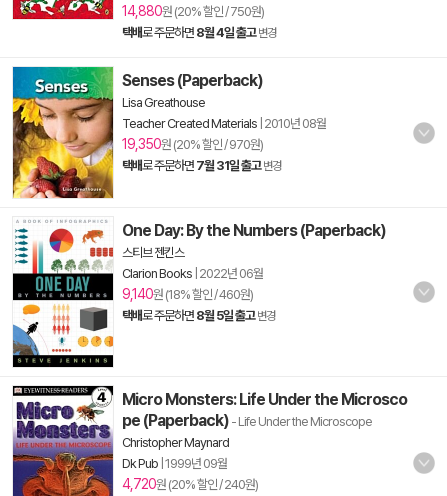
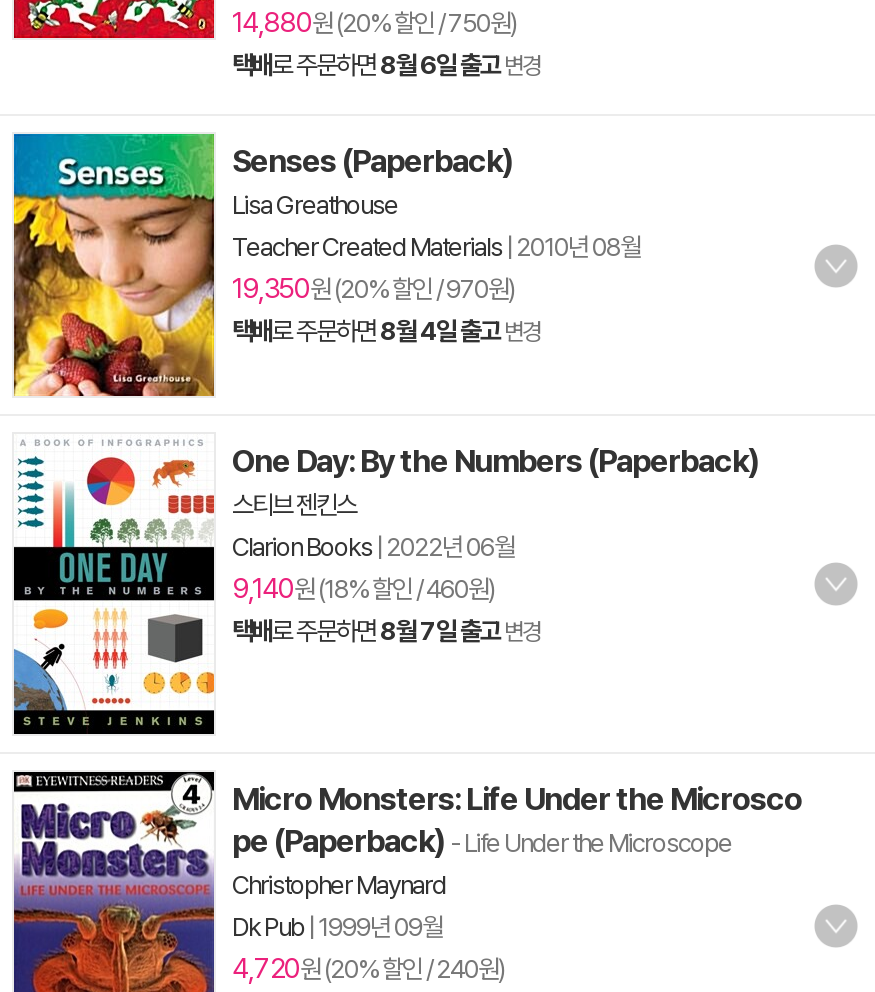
moved down: 택배로 주문하면8월 4일 출고 변경

+ 택배로 주문하면8월 6일 출고 변경

- 택배로 주문하면7월 31일 출고 변경

- 택배로 주문하면8월 5일 출고 변경
+ 택배로 주문하면8월 7일 출고 변경
